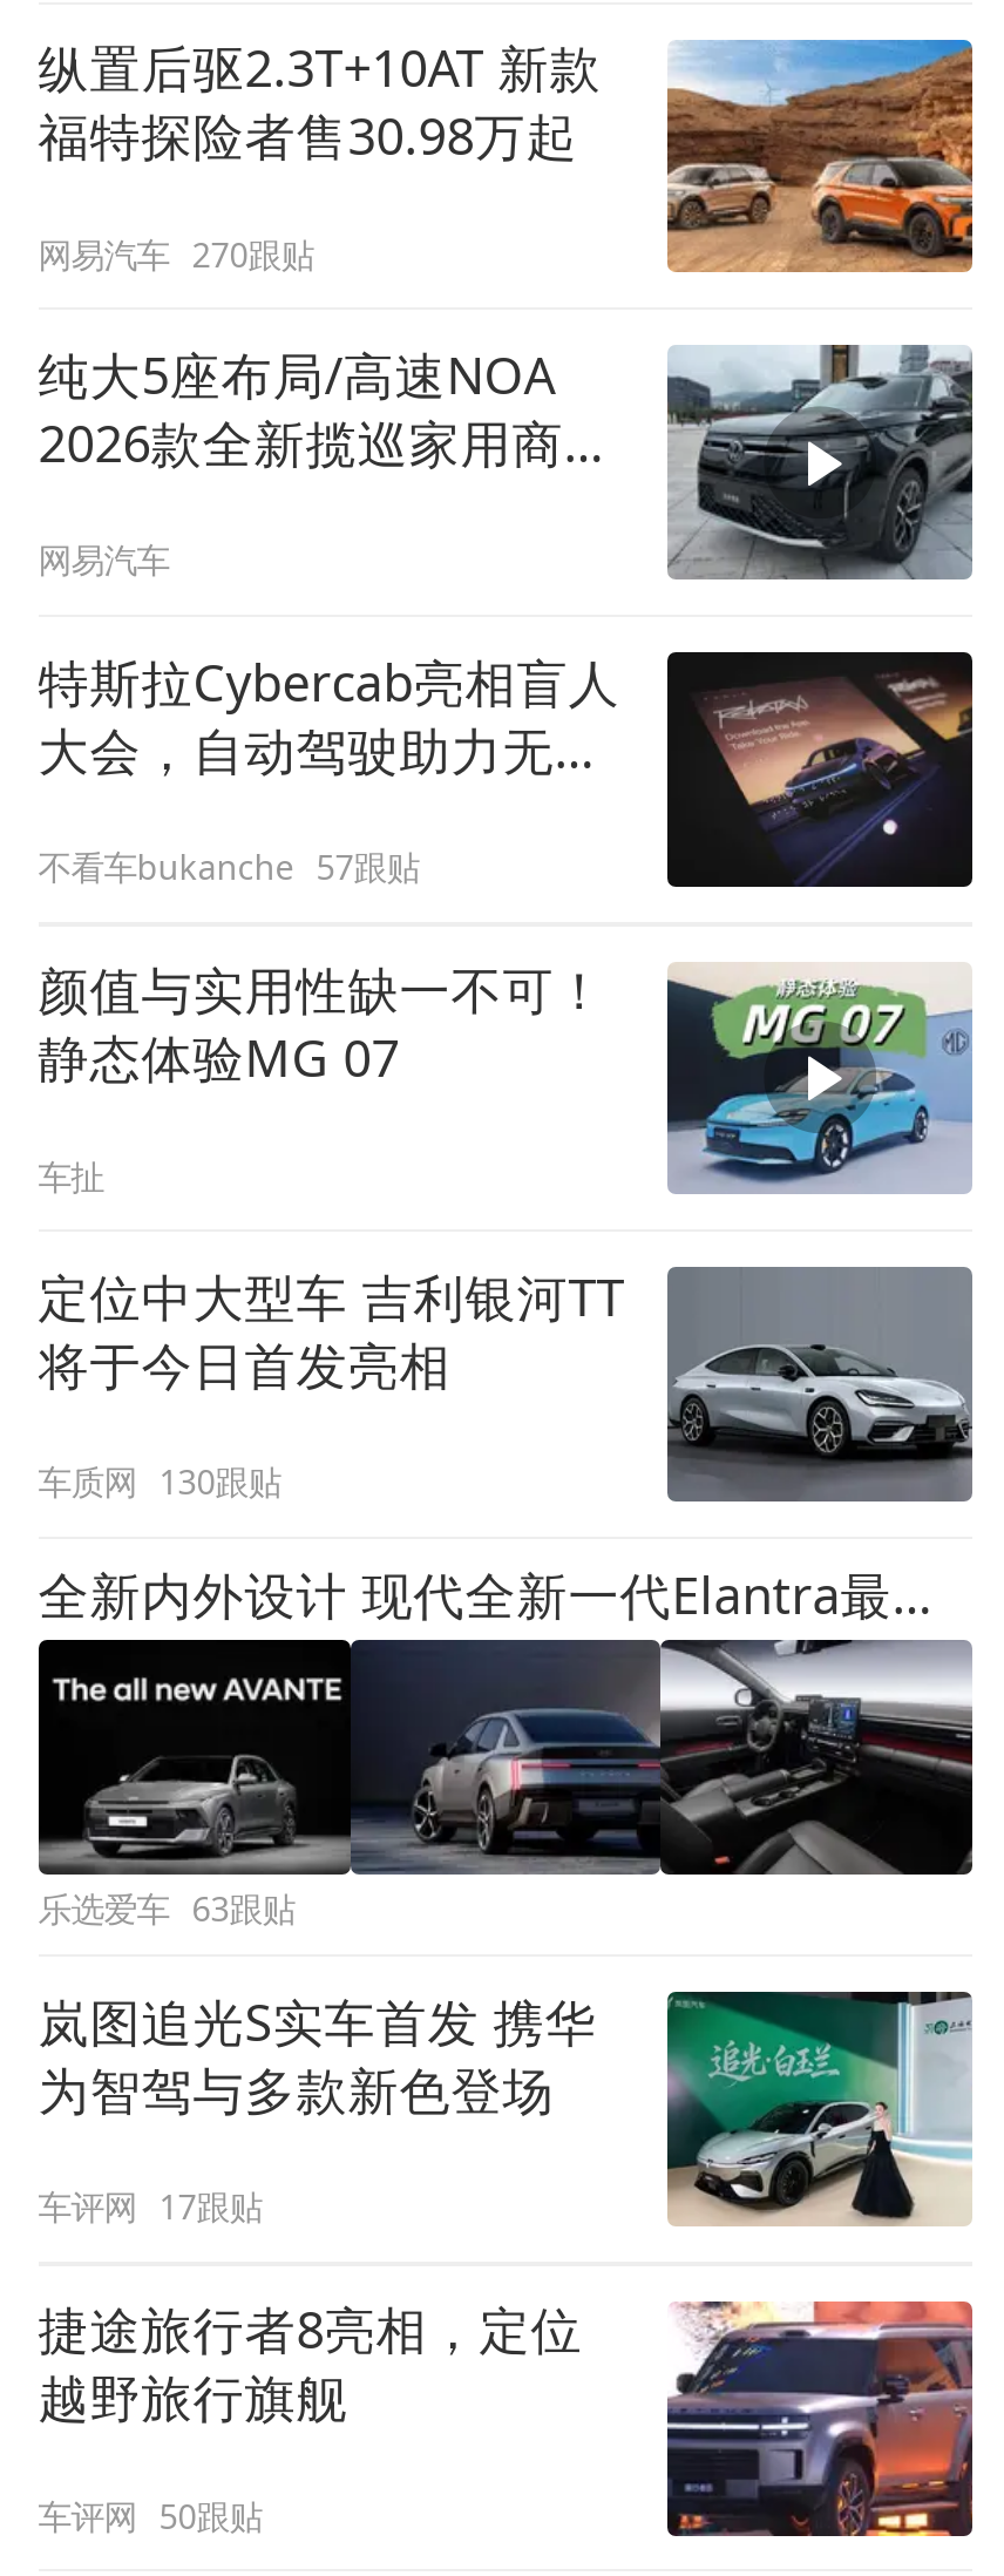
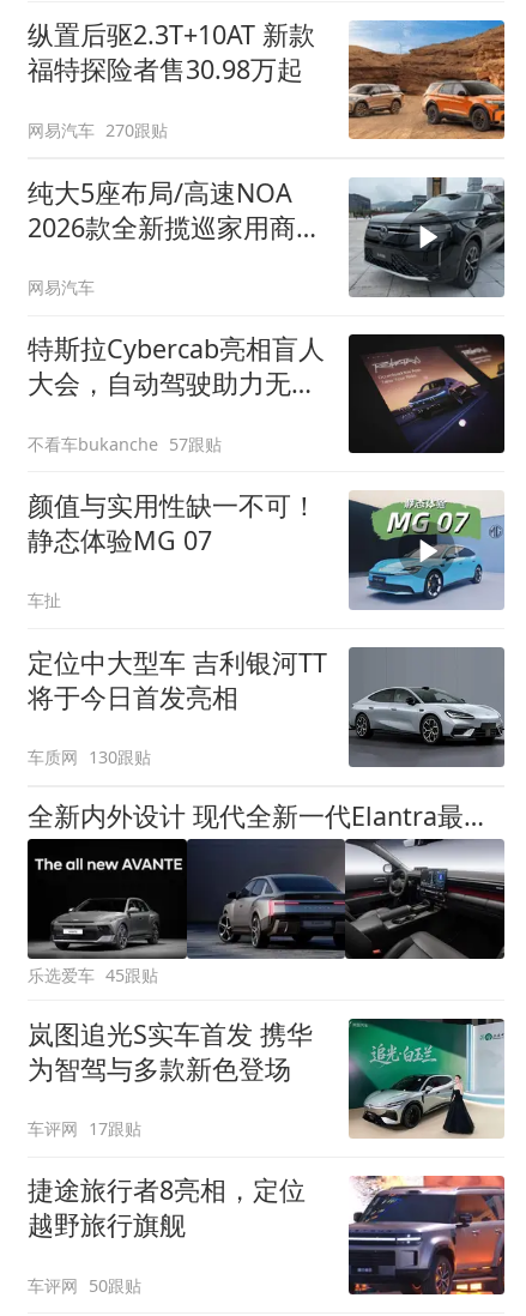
- 乐选爱车 63跟贴
+ 乐选爱车 45跟贴
